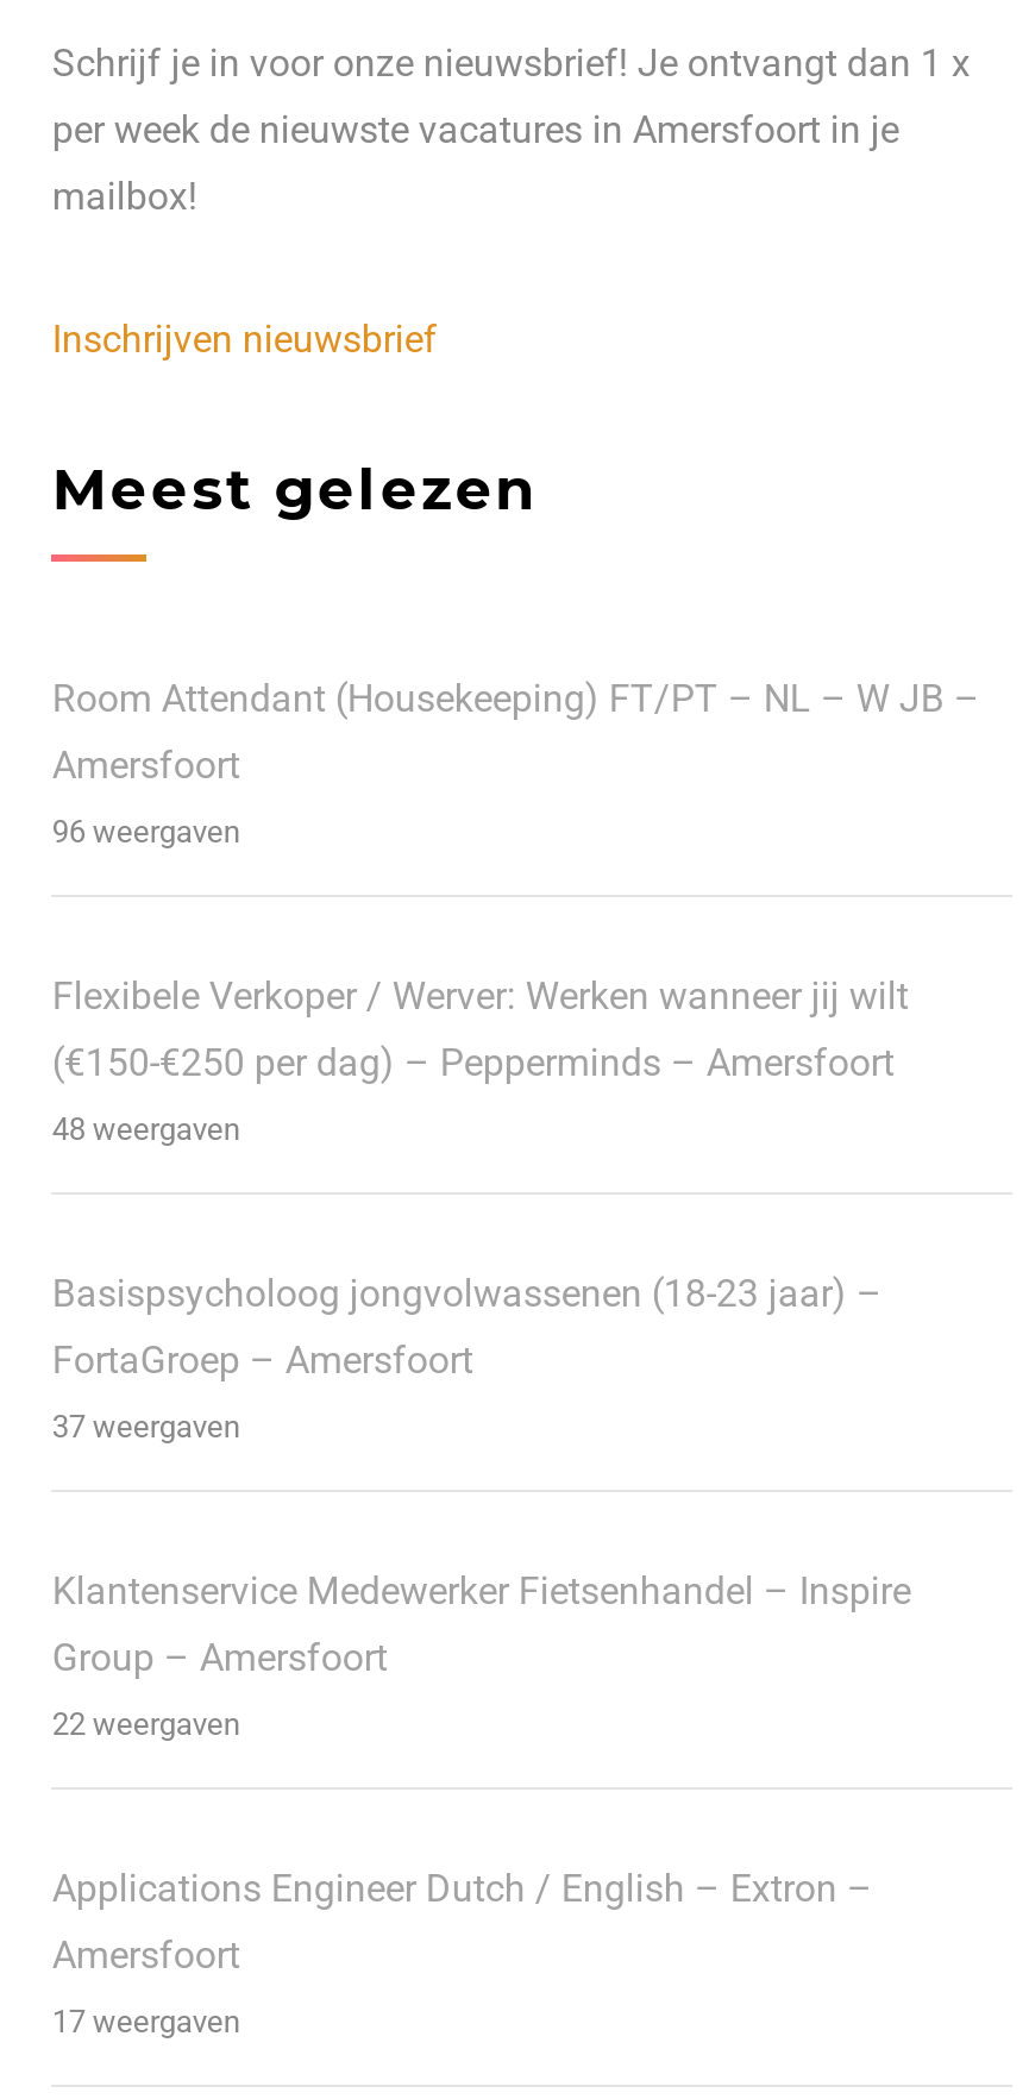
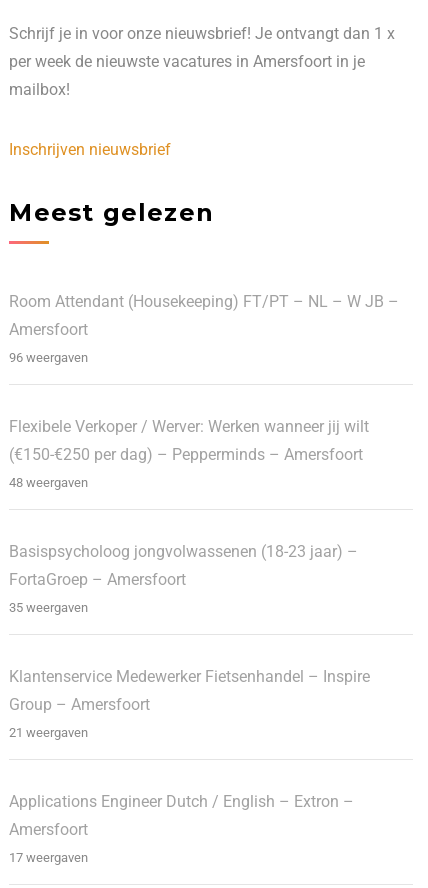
- 37 weergaven
+ 35 weergaven

- 22 weergaven
+ 21 weergaven
